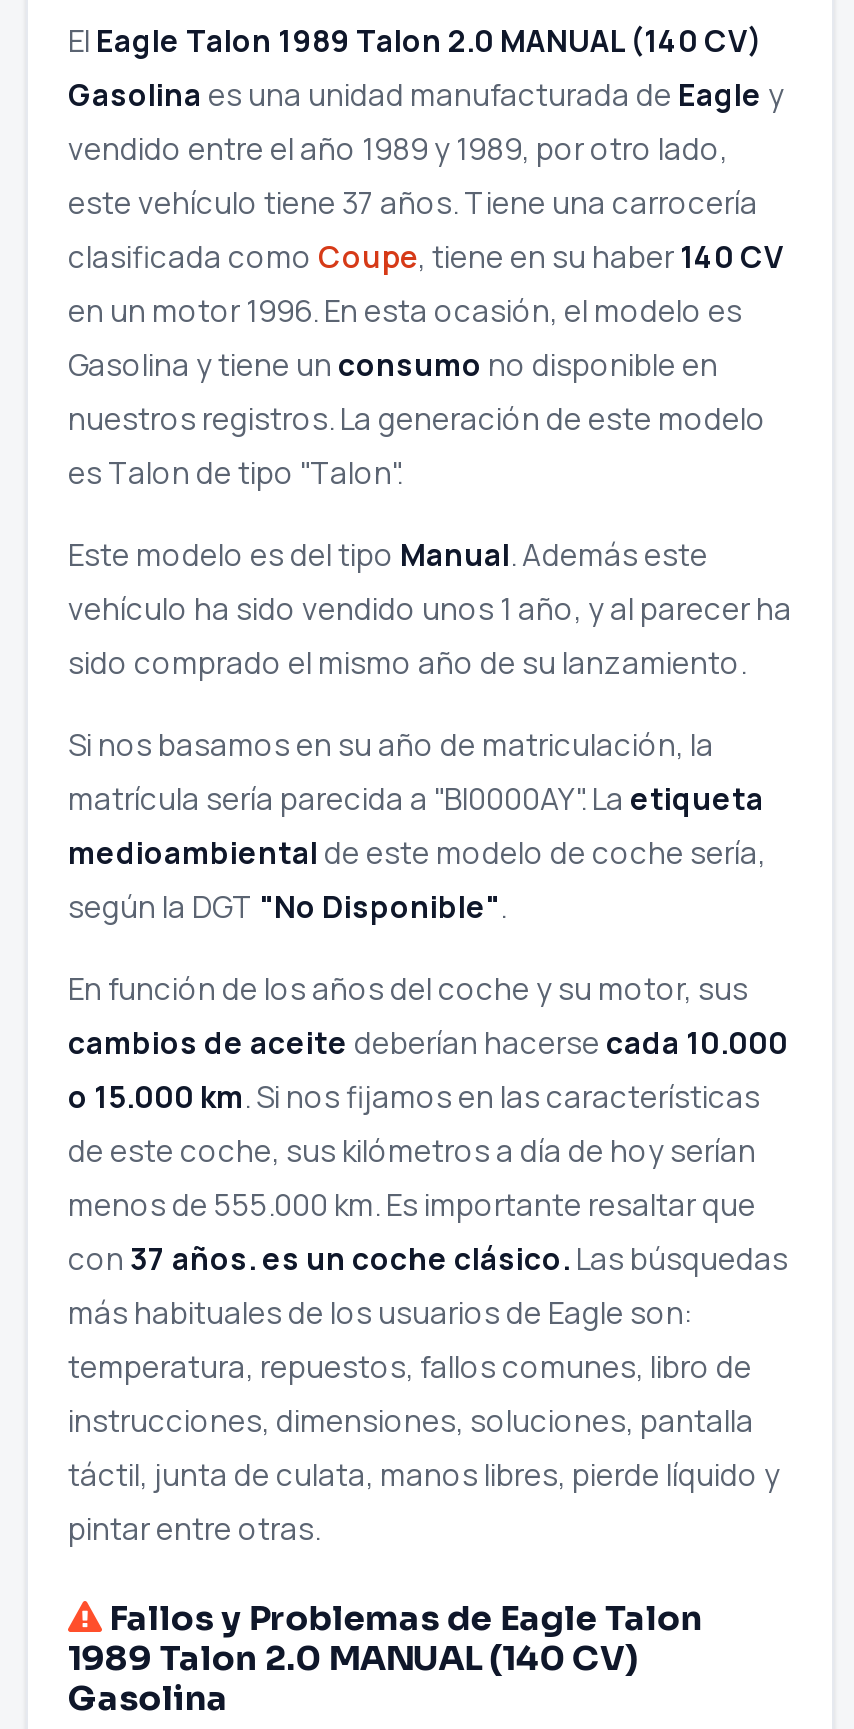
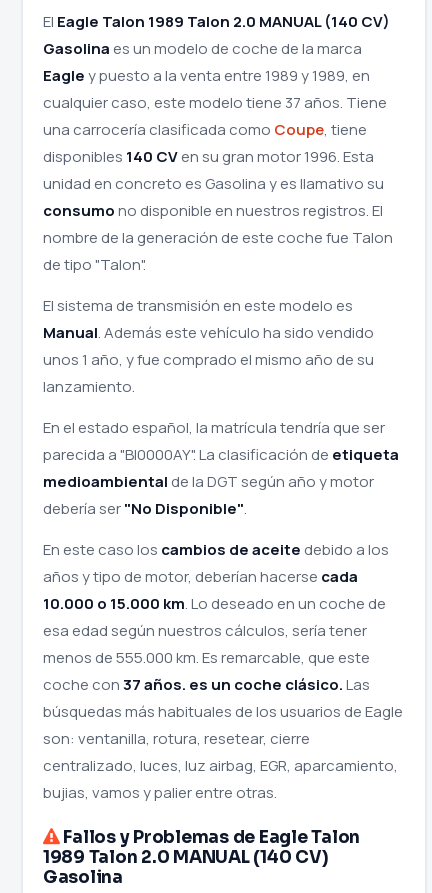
- Gasolina es una unidad manufacturada de Eagle y
- vendido entre el año 1989 y 1989, por otro lado,
- este vehículo tiene 37 años. Tiene una carrocería
- clasificada como Coupe, tiene en su haber 140 CV
- en un motor 1996. En esta ocasión, el modelo es
- Gasolina y tiene un consumo no disponible en
- nuestros registros. La generación de este modelo
- es Talon de tipo "Talon".
+ Gasolina es un modelo de coche de la marca
+ Eagle y puesto a la venta entre 1989 y 1989, en
+ cualquier caso, este modelo tiene 37 años. Tiene
+ una carrocería clasificada como Coupe, tiene
+ disponibles 140 CV en su gran motor 1996. Esta
+ unidad en concreto es Gasolina y es llamativo su
+ consumo no disponible en nuestros registros. El
+ nombre de la generación de este coche fue Talon
+ de tipo "Talon".

- Este modelo es del tipo Manual. Además este
- vehículo ha sido vendido unos 1 año, y al parecer ha
- sido comprado el mismo año de su lanzamiento.
+ El sistema de transmisión en este modelo es
+ Manual. Además este vehículo ha sido vendido
+ unos 1 año, y fue comprado el mismo año de su
+ lanzamiento.

- Si nos basamos en su año de matriculación, la
- matrícula sería parecida a "BI0000AY". La etiqueta
- medioambiental de este modelo de coche sería,
- según la DGT "No Disponible".
+ En el estado español, la matrícula tendría que ser
+ parecida a "BI0000AY". La clasificación de etiqueta
+ medioambiental de la DGT según año y motor
+ debería ser "No Disponible".

- En función de los años del coche y su motor, sus
- cambios de aceite deberían hacerse cada 10.000
- o 15.000 km. Si nos fijamos en las características
- de este coche, sus kilómetros a día de hoy serían
- menos de 555.000 km. Es importante resaltar que
- con 37 años. es un coche clásico. Las búsquedas
- más habituales de los usuarios de Eagle son:
- temperatura, repuestos, fallos comunes, libro de
- instrucciones, dimensiones, soluciones, pantalla
- táctil, junta de culata, manos libres, pierde líquido y
- pintar entre otras.
+ En este caso los cambios de aceite debido a los
+ años y tipo de motor, deberían hacerse cada
+ 10.000 o 15.000 km. Lo deseado en un coche de
+ esa edad según nuestros cálculos, sería tener
+ menos de 555.000 km. Es remarcable, que este
+ coche con 37 años. es un coche clásico. Las
+ búsquedas más habituales de los usuarios de Eagle
+ son: ventanilla, rotura, resetear, cierre
+ centralizado, luces, luz airbag, EGR, aparcamiento,
+ bujias, vamos y palier entre otras.
